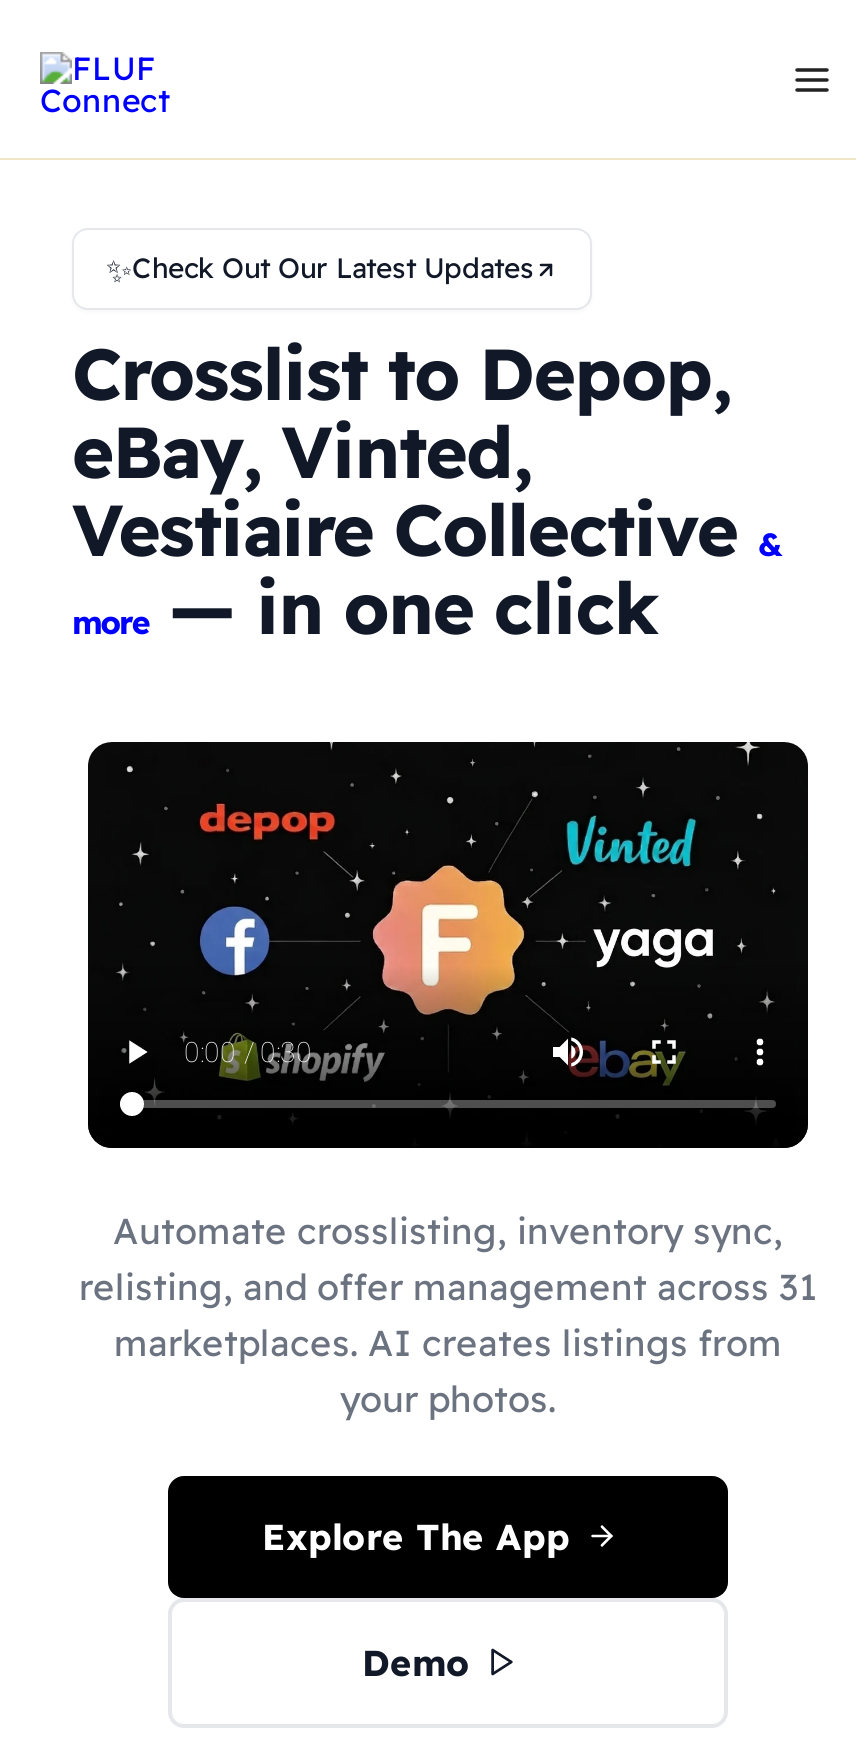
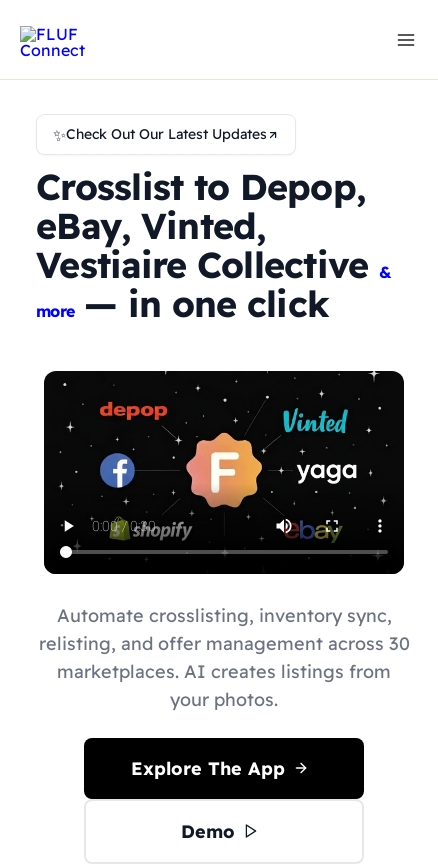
- relisting, and offer management across 31
+ relisting, and offer management across 30
